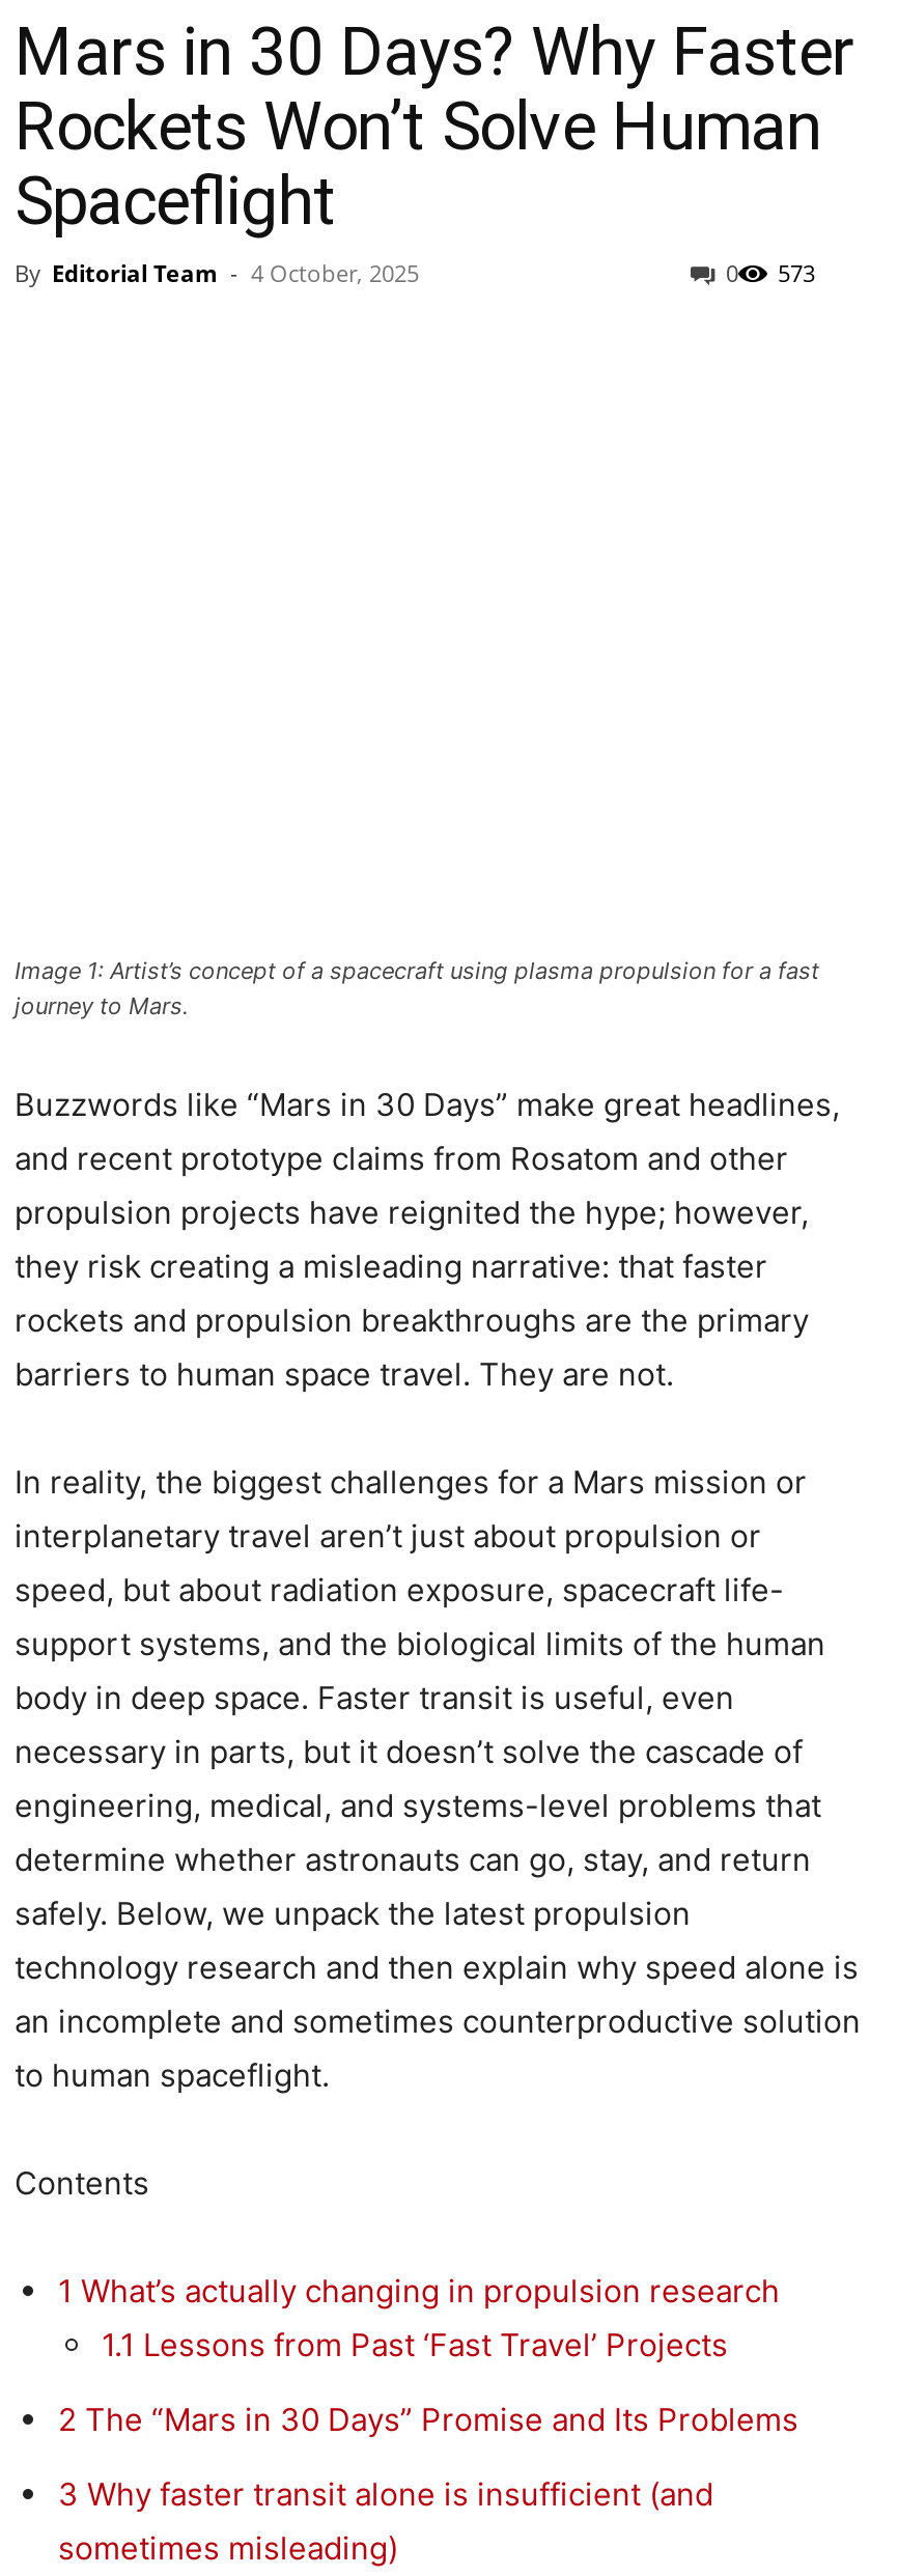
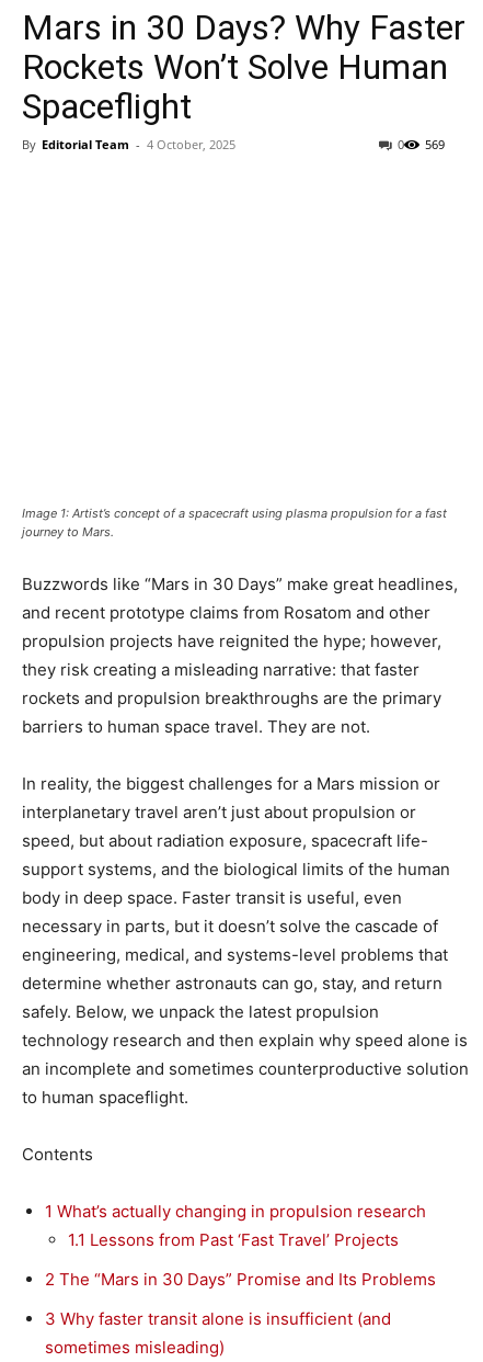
- 0 573
+ 0 569
